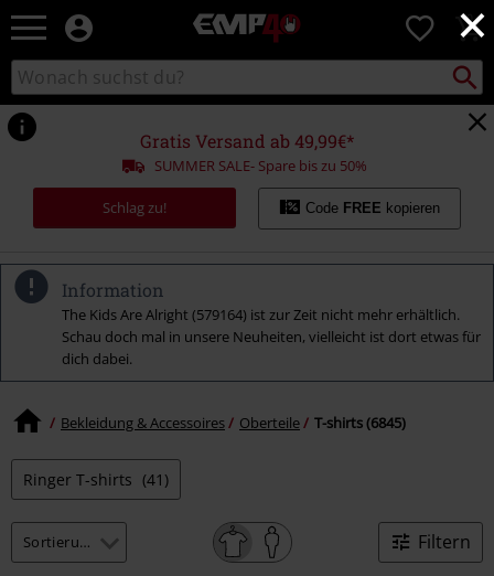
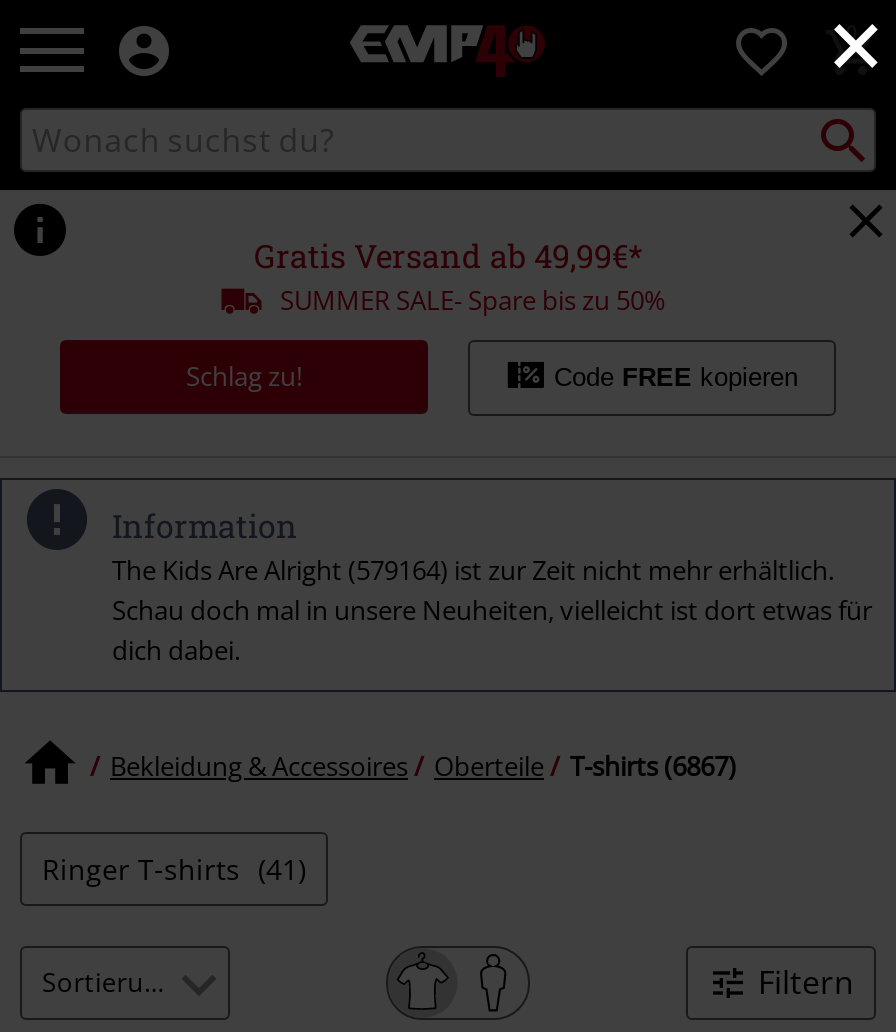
- Bekleidung & Accessoires Oberteile T-shirts (6845)
+ Bekleidung & Accessoires Oberteile T-shirts (6867)
